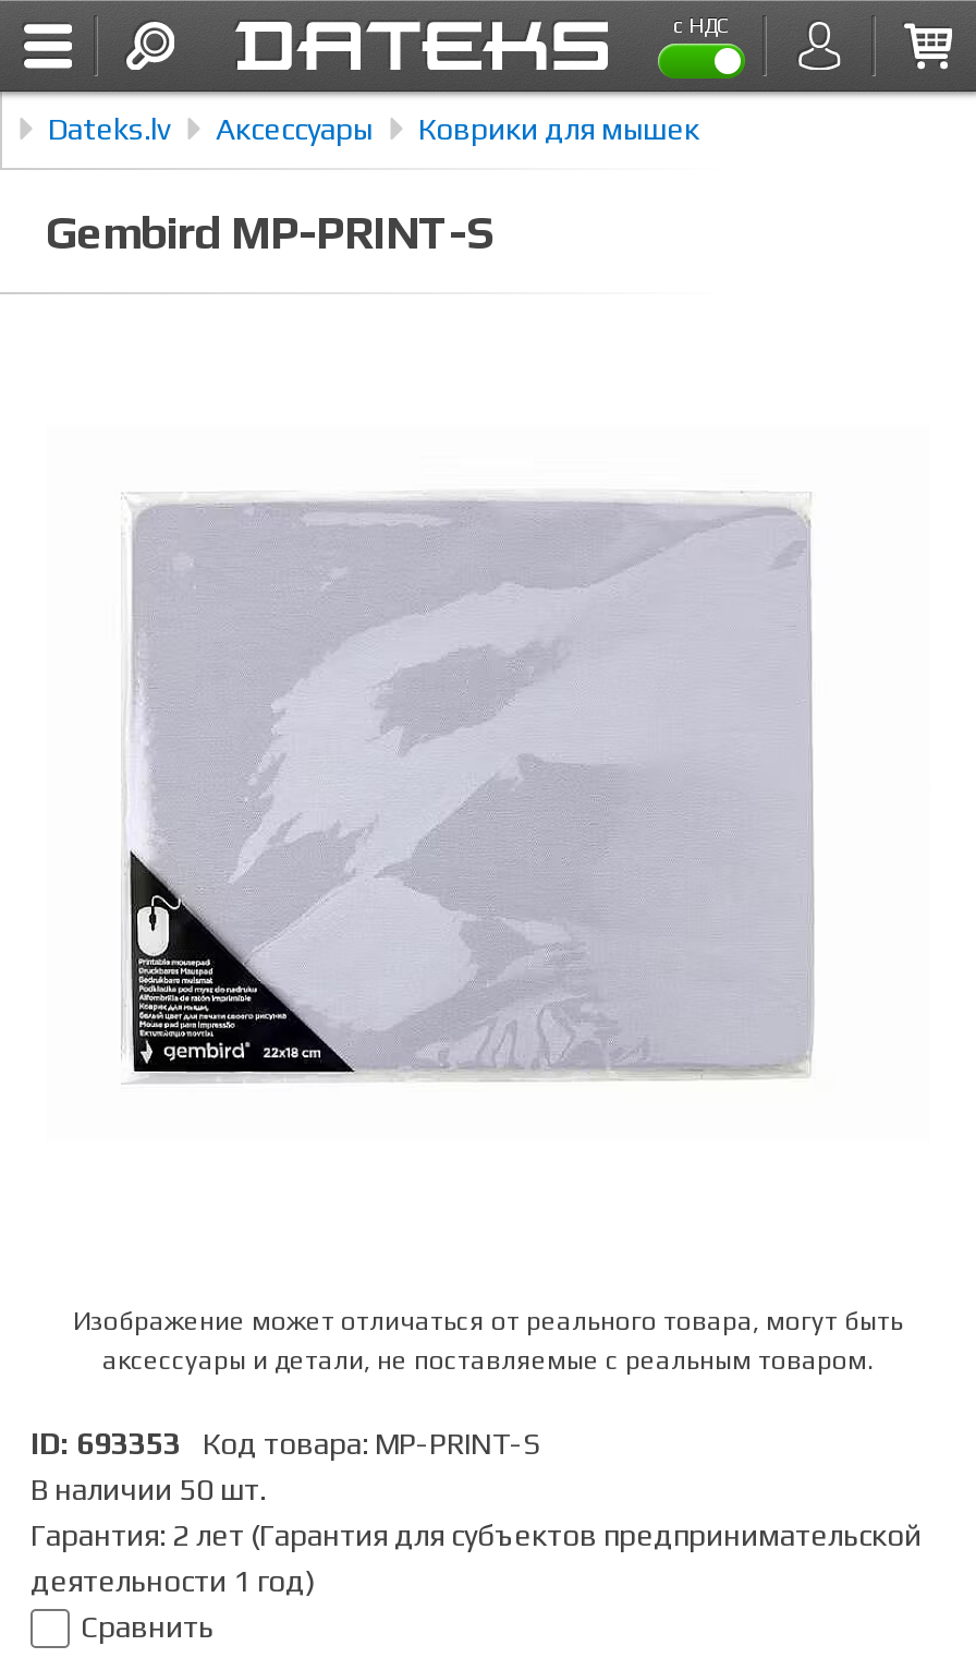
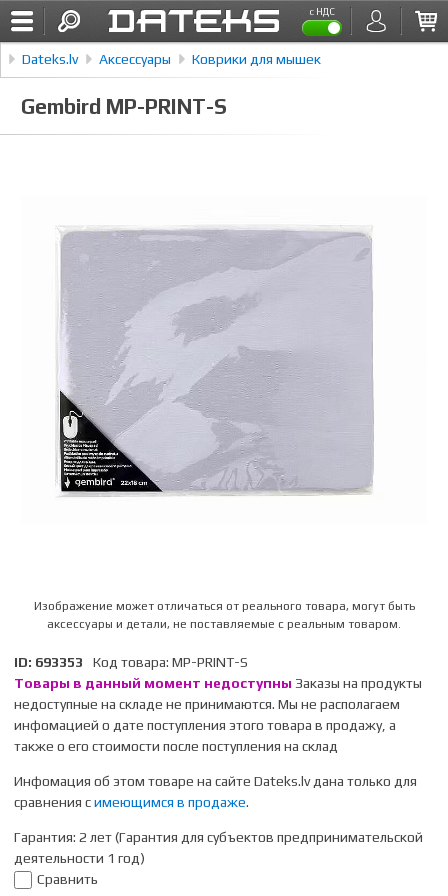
- В наличии 50 шт.
+ Товары в данный момент недоступны Заказы на продукты
+ недоступные на складе не принимаются. Мы не располагаем
+ инфомацией о дате поступления этого товара в продажу, а
+ также о его стоимости после поступления на склад
+ Инфомация об этом товаре на сайте Dateks.lv дана только для
+ сравнения с имеющимся в продаже.
